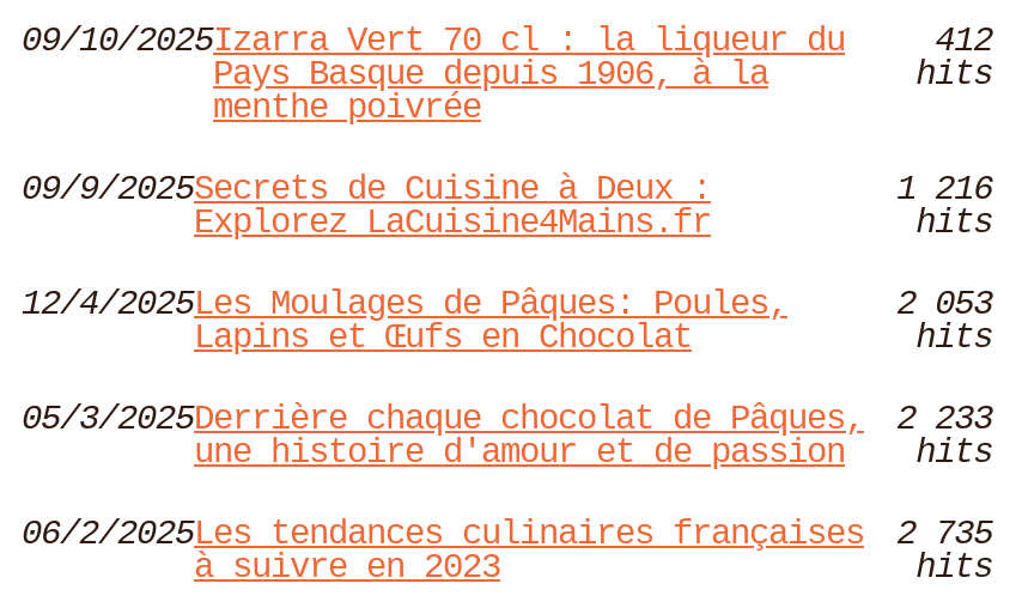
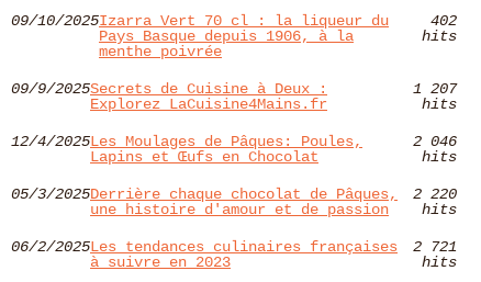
- 412
+ 402

- 1 216
+ 1 207

- 2 053
+ 2 046

- 05/3/2025Derrière chaque chocolat de Pâques, 2 233
+ 05/3/2025Derrière chaque chocolat de Pâques, 2 220

- 06/2/2025Les tendances culinaires françaises 2 735
+ 06/2/2025Les tendances culinaires françaises 2 721
